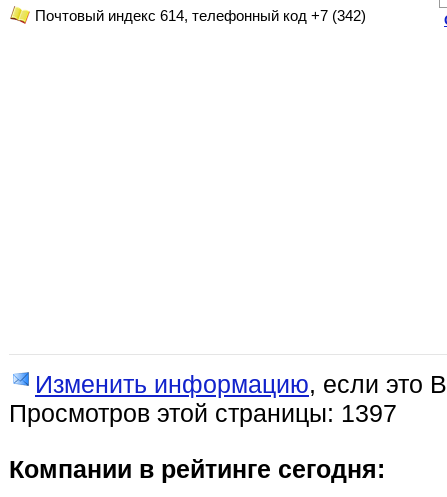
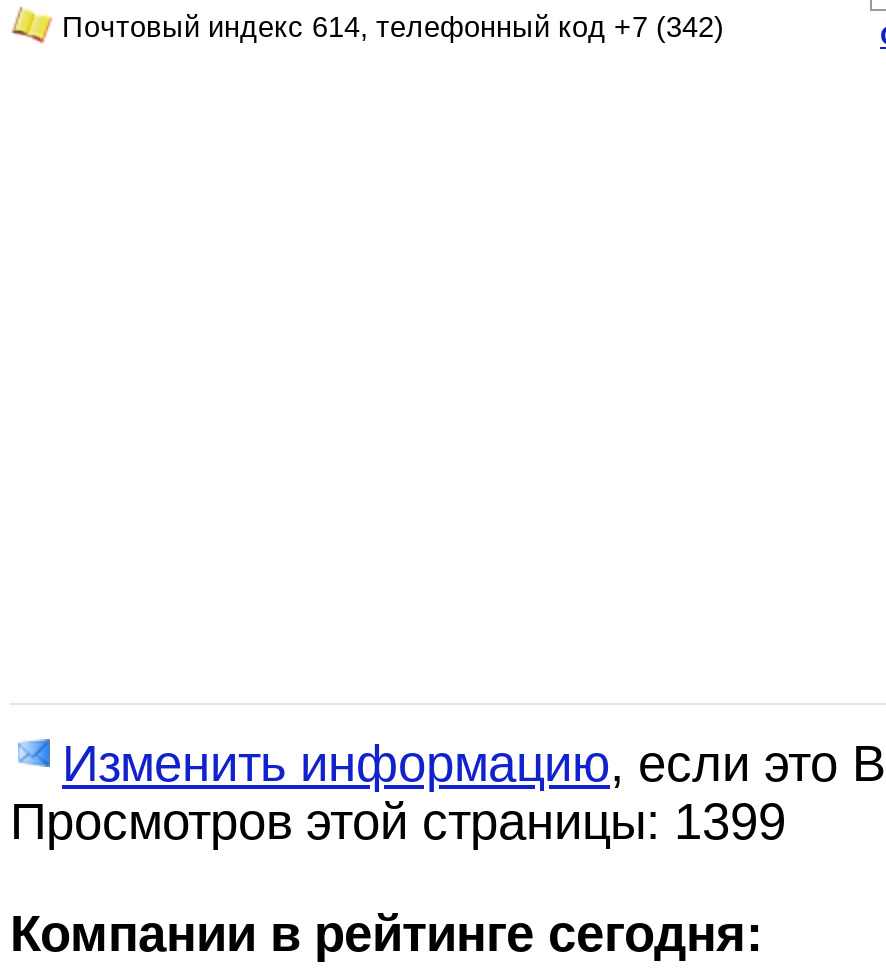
- Просмотров этой страницы: 1397
+ Просмотров этой страницы: 1399
